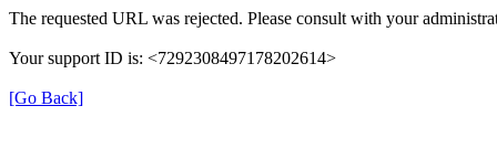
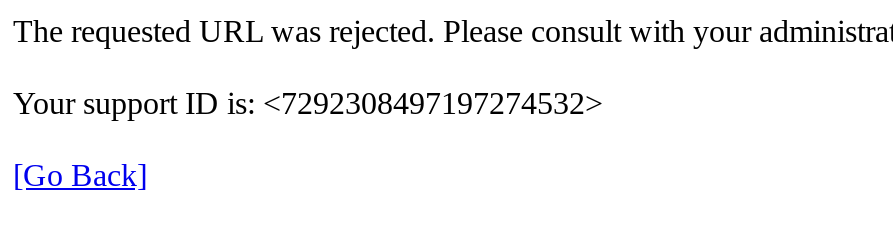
- Your support ID is: <7292308497178202614>
+ Your support ID is: <7292308497197274532>
